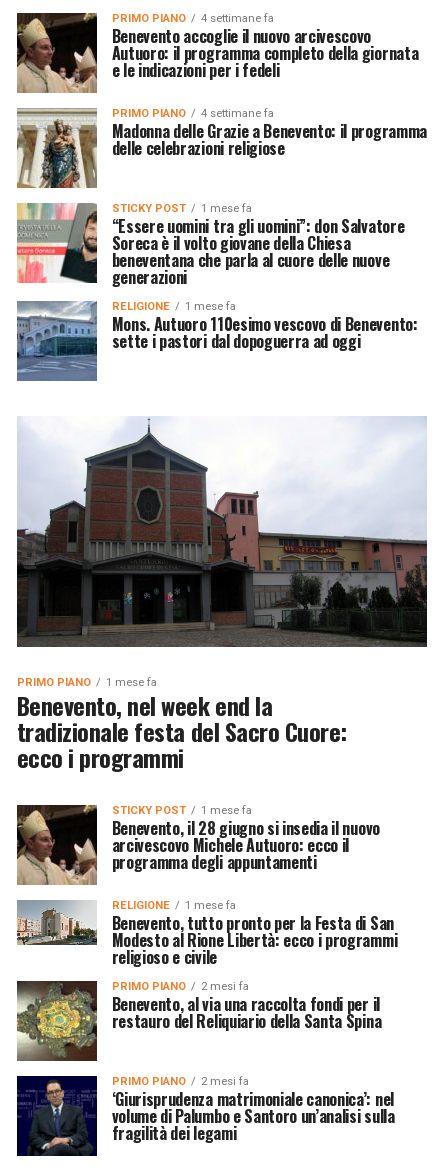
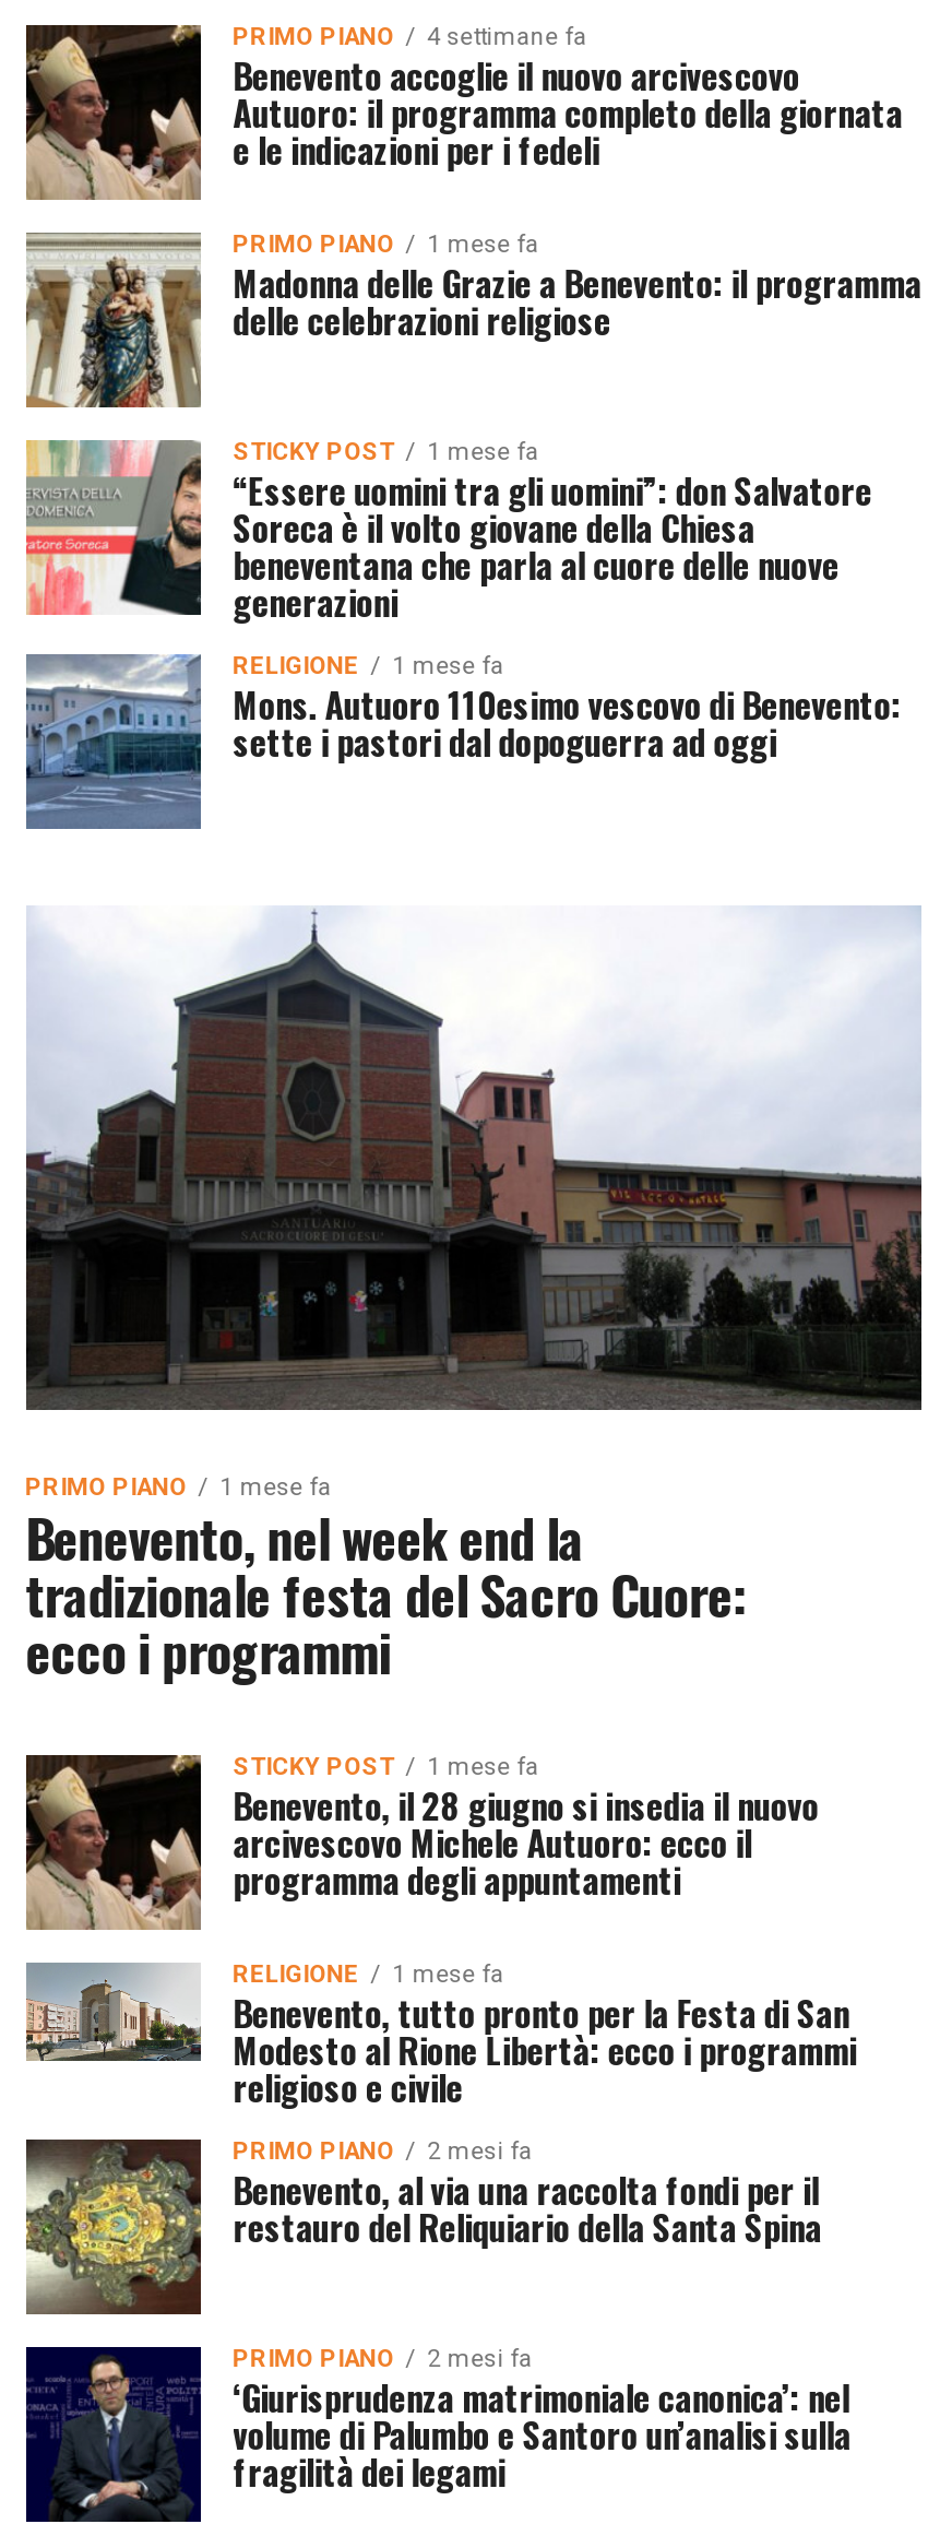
- PRIMO PIANO 4 settimane fa
+ PRIMO PIANO 1 mese fa
